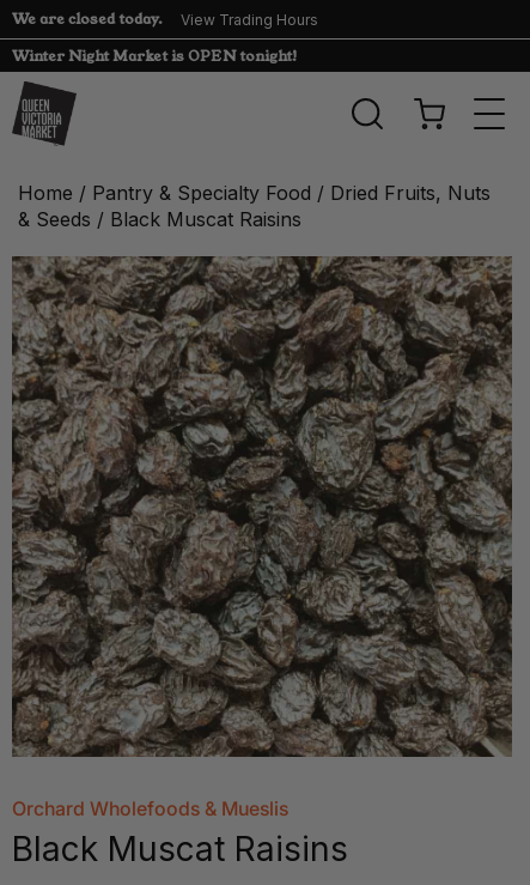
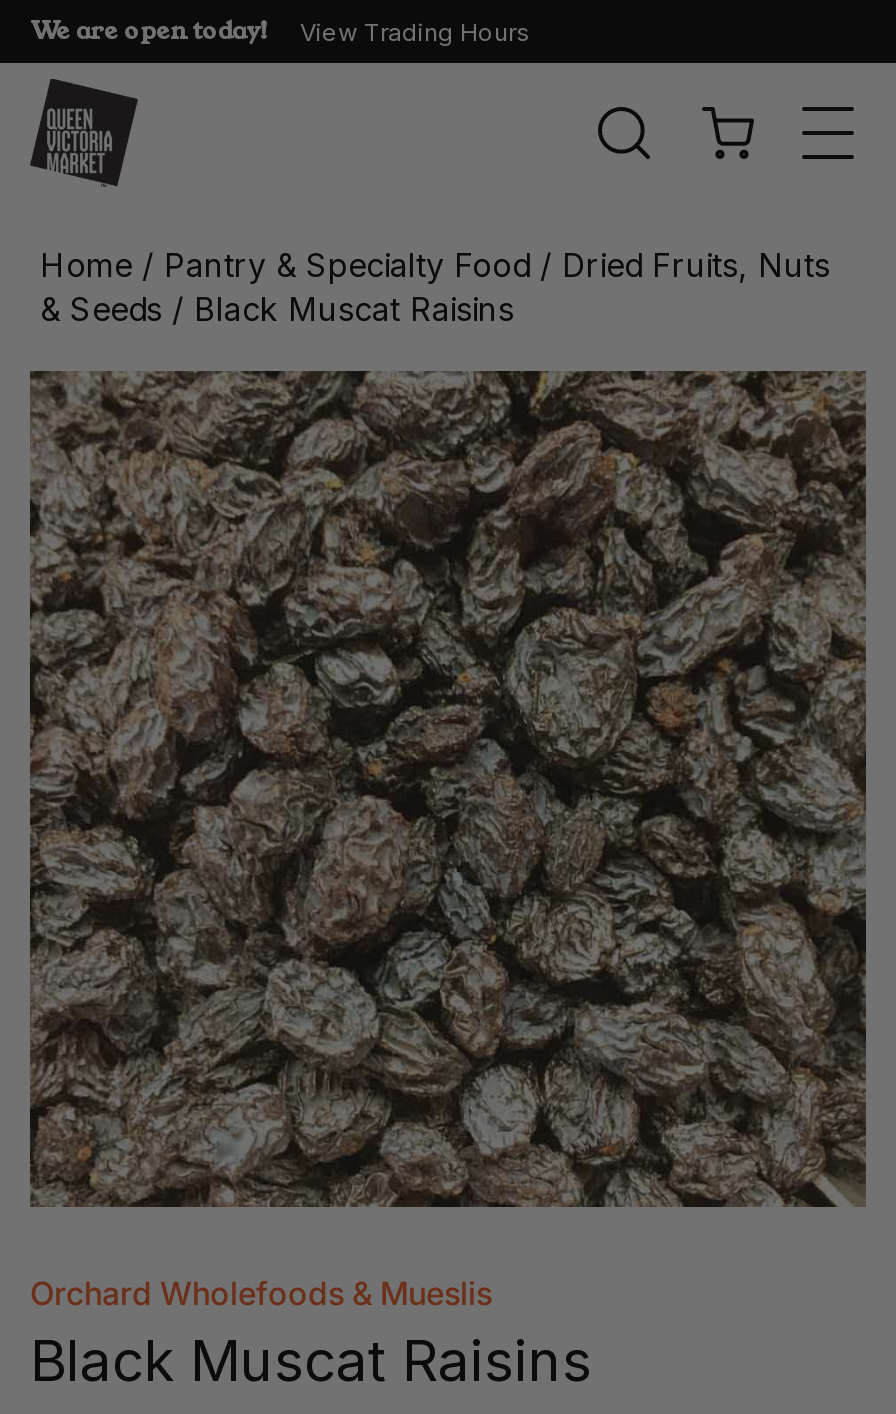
- We are closed today.
+ We are open today!

- Winter Night Market is OPEN tonight!
